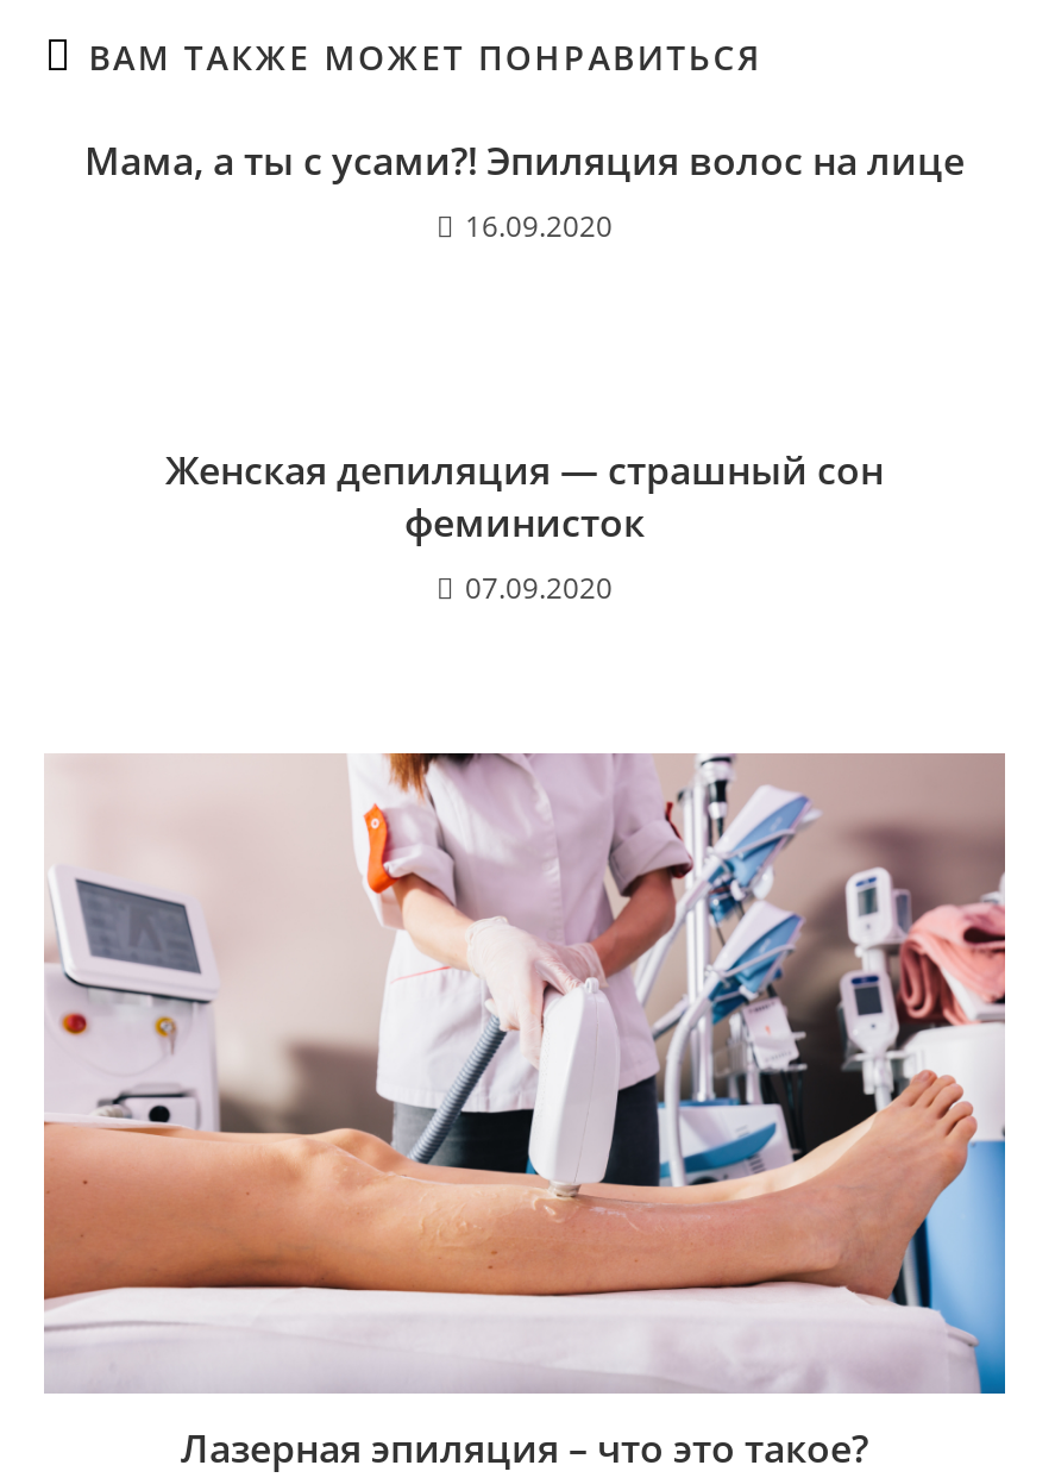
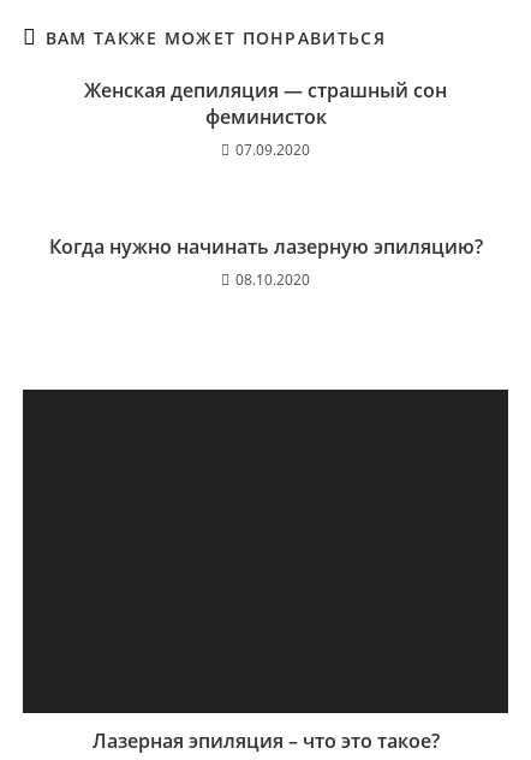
- Мама, а ты с усами?! Эпиляция волос на лице
- 16.09.2020

moved up: Женская депиляция — страшный сон | феминисток | 07.09.2020

+ Когда нужно начинать лазерную эпиляцию?
+ 08.10.2020

- [image]
